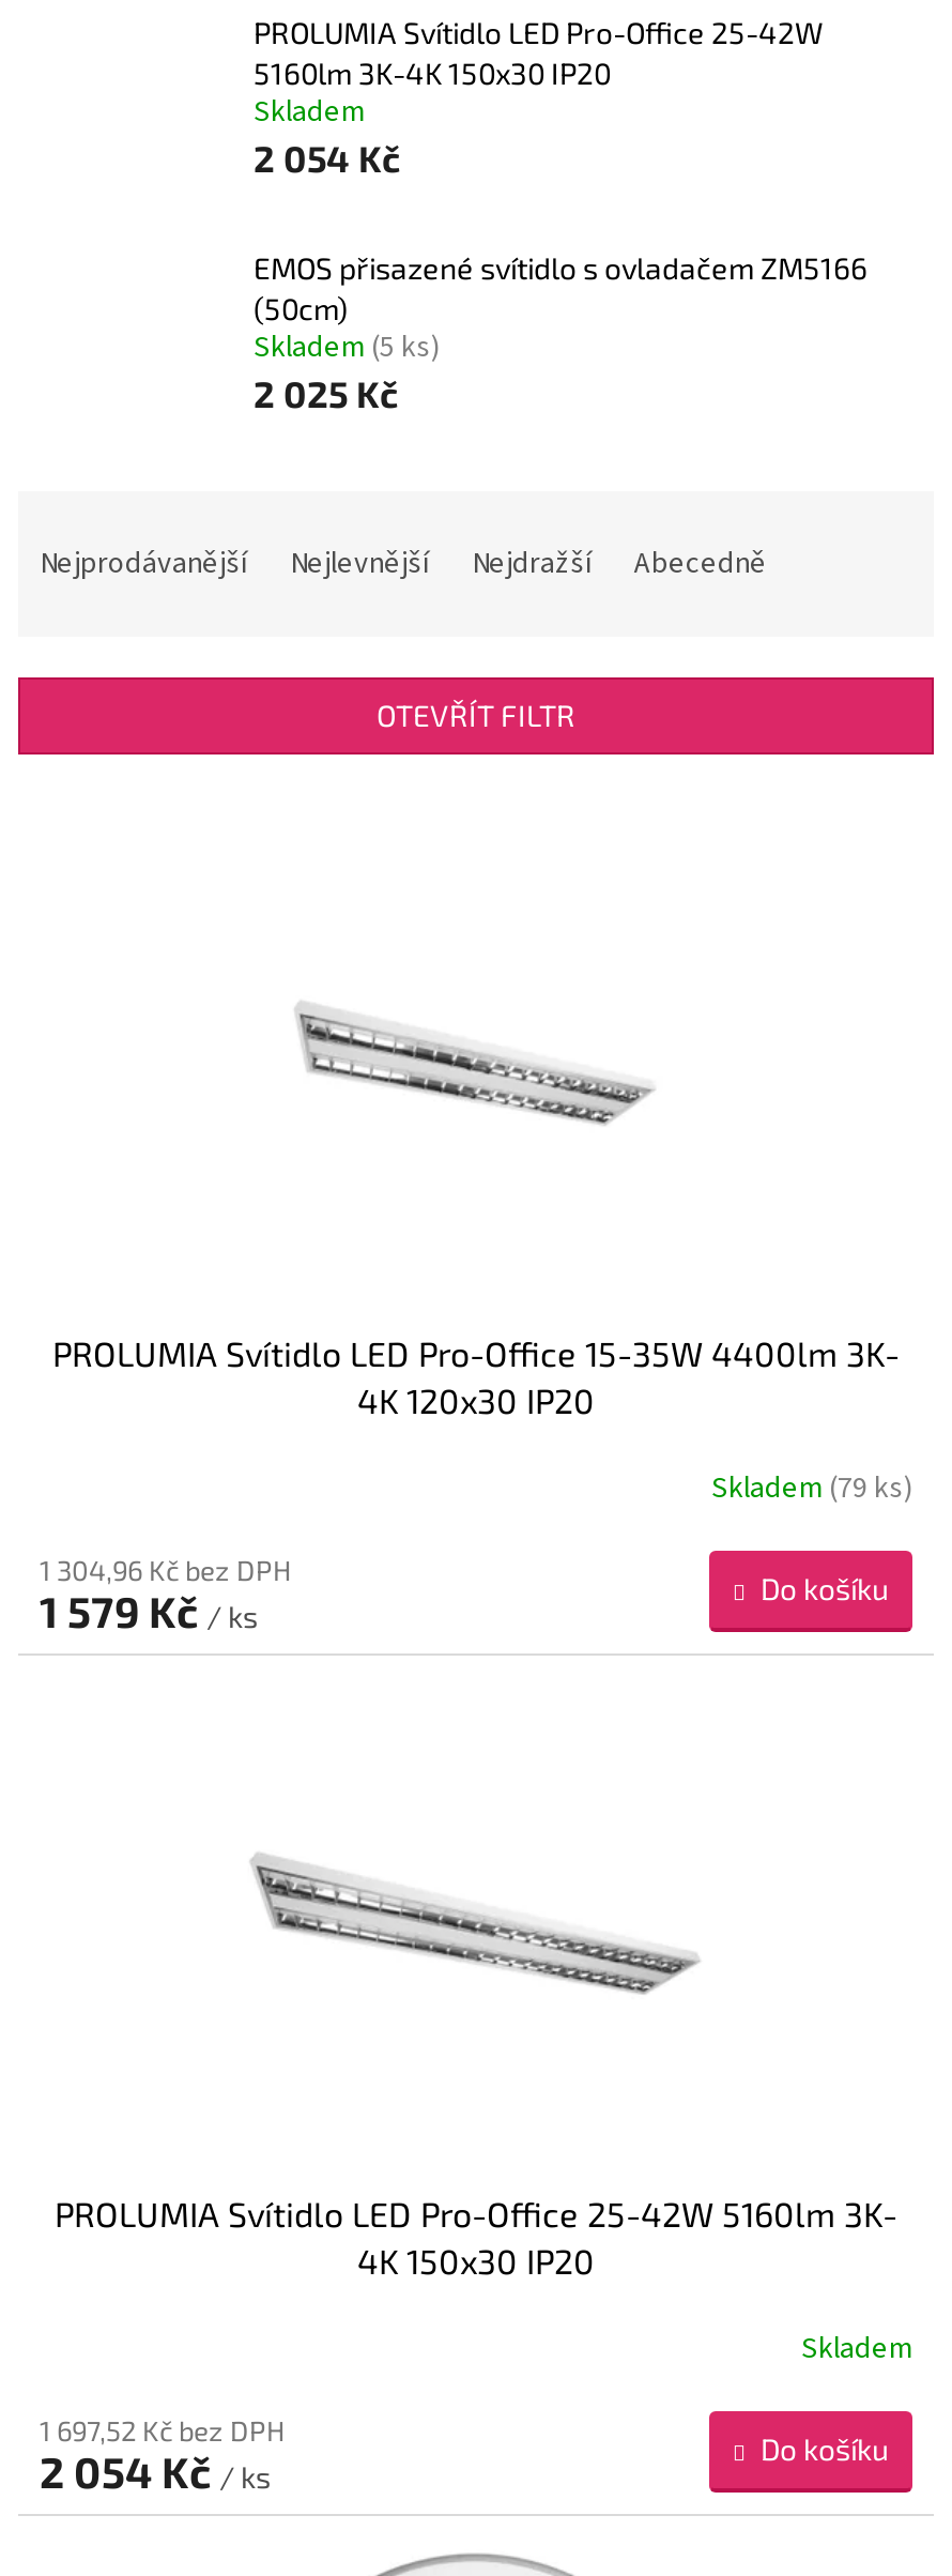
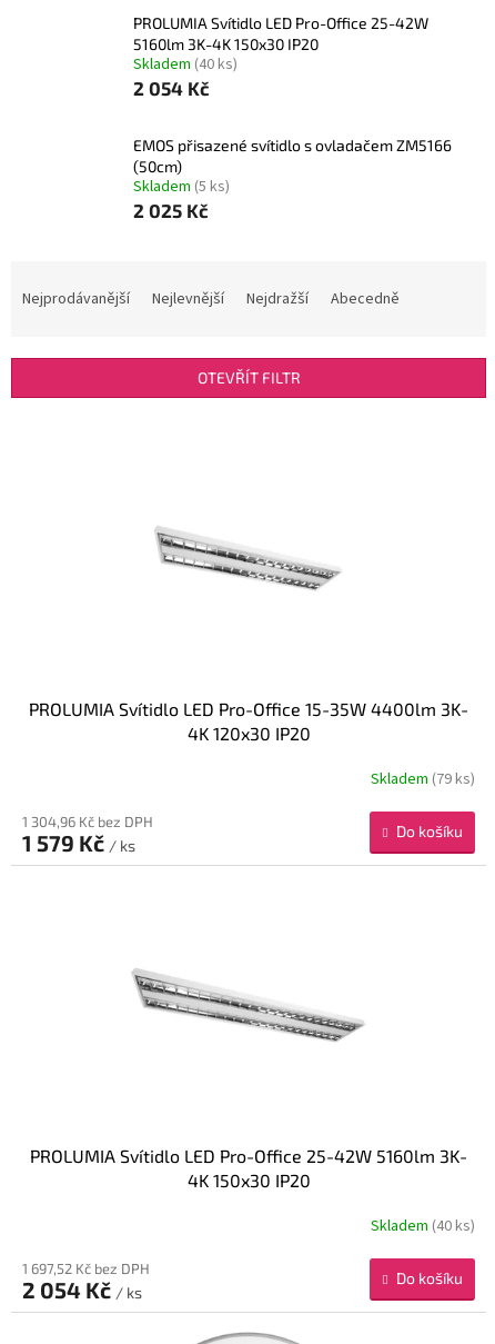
- Skladem
+ Skladem (40 ks)

- Skladem
+ Skladem (40 ks)
